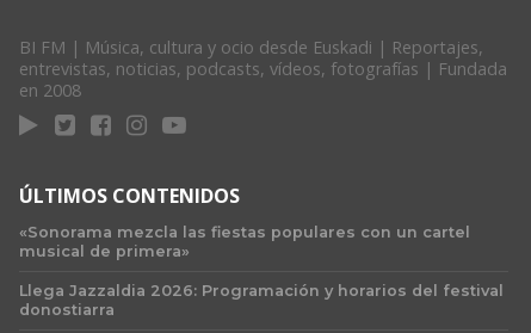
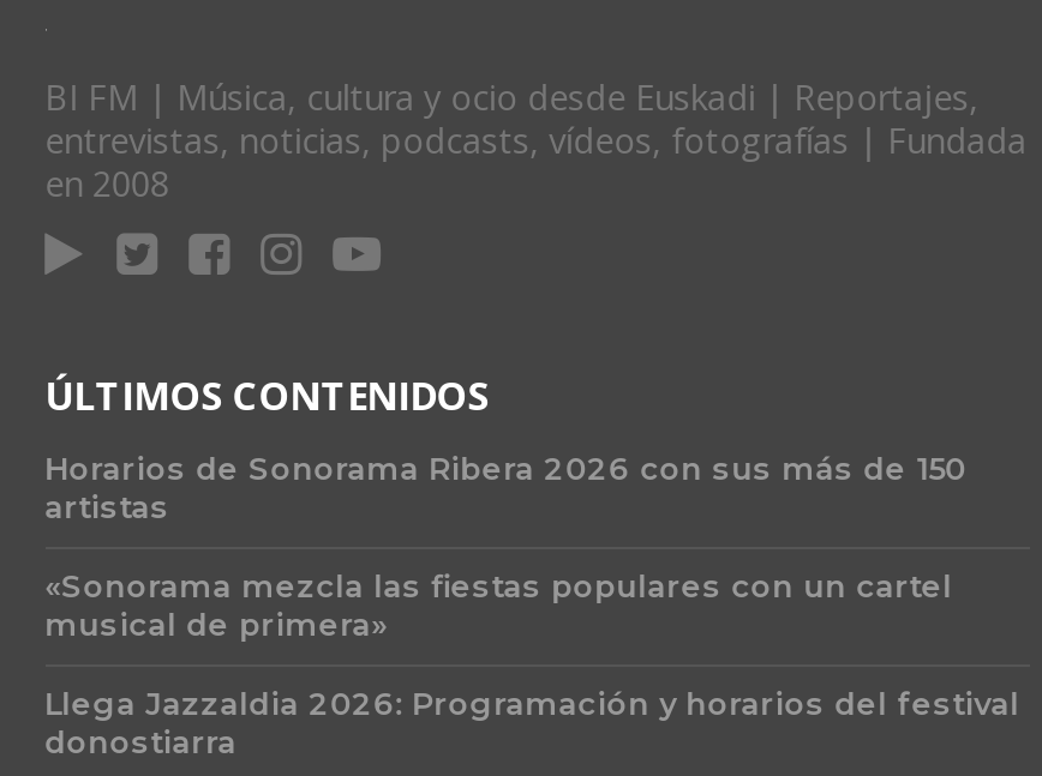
+ Horarios de Sonorama Ribera 2026 con sus más de 150
+ artistas
